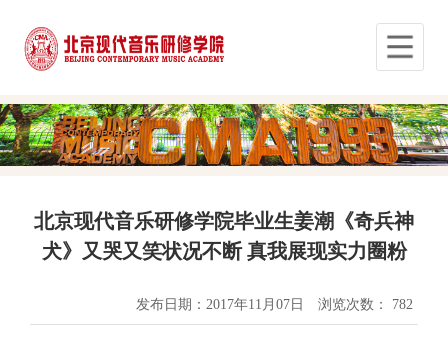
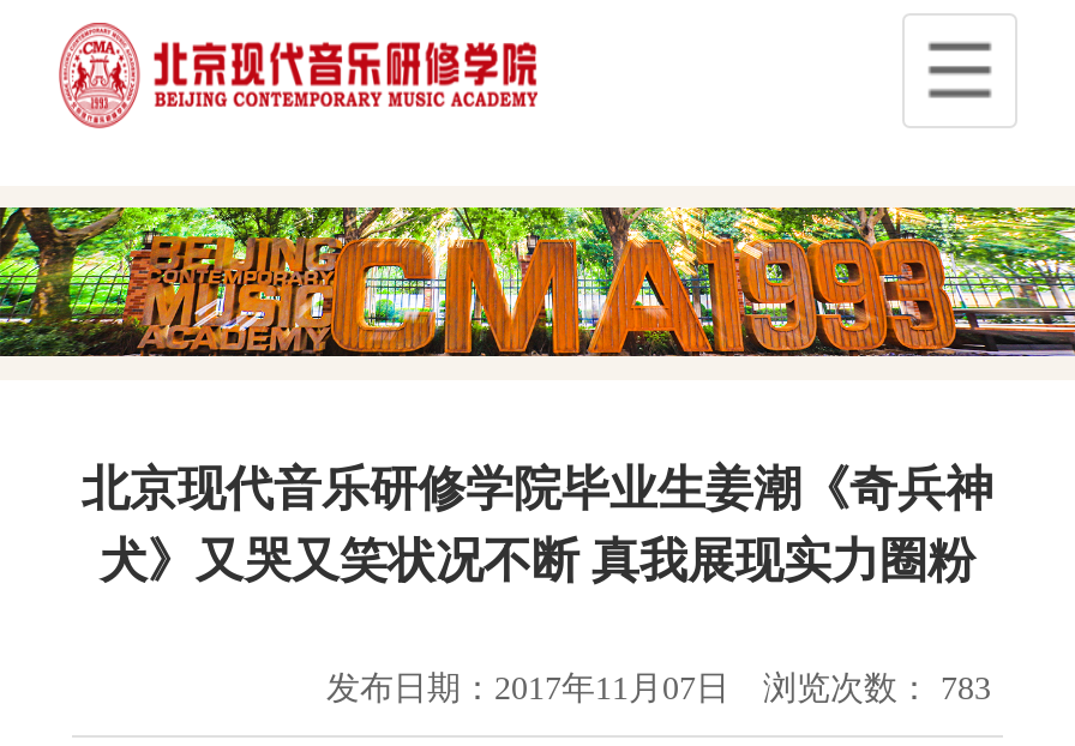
- 发布日期：2017年11月07日 浏览次数：782
+ 发布日期：2017年11月07日 浏览次数：783
